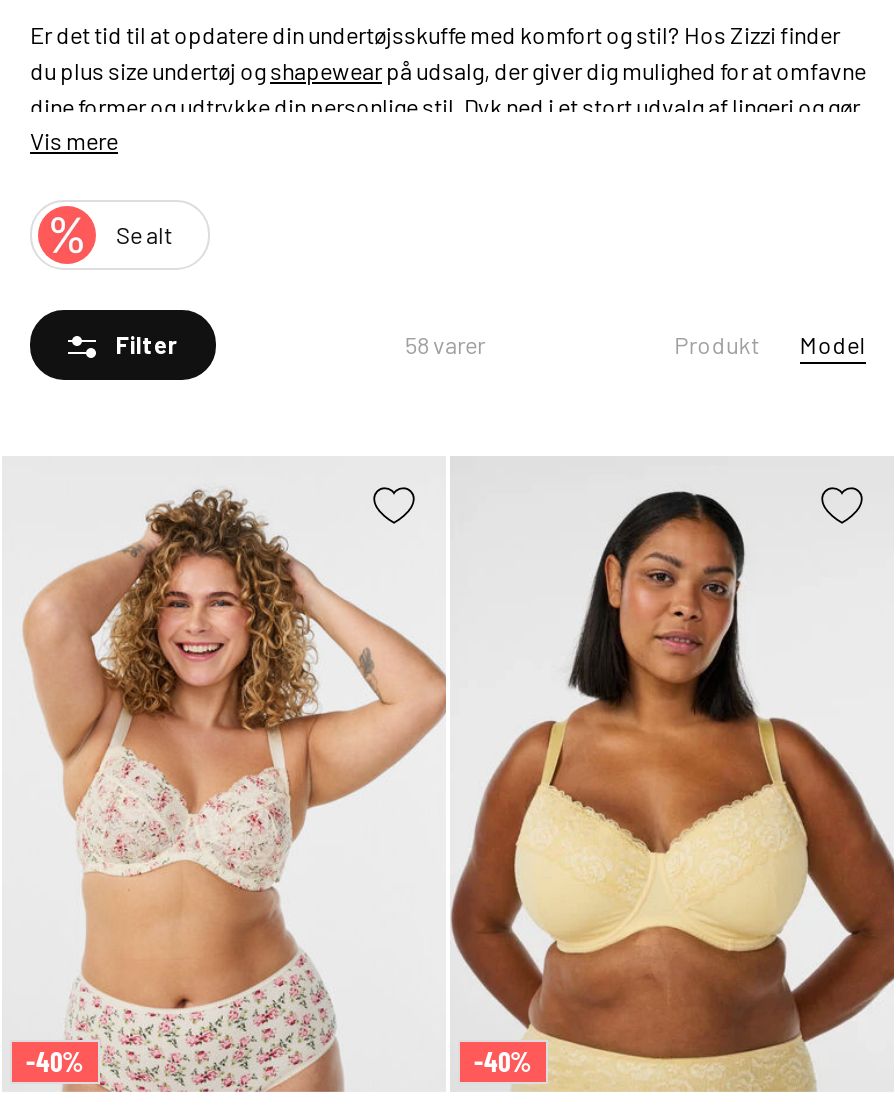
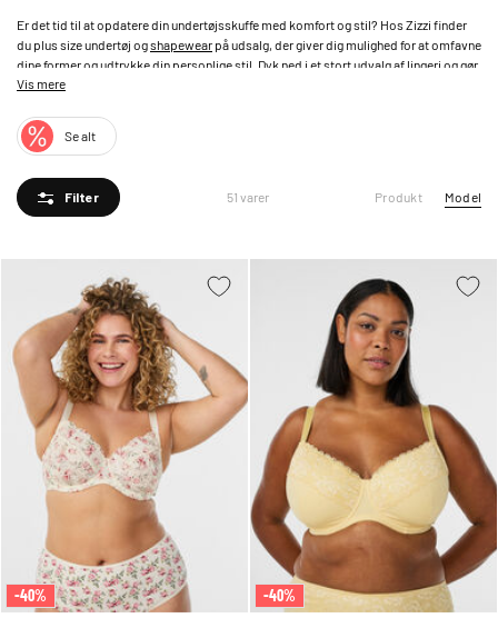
- 58 varer
+ 51 varer
